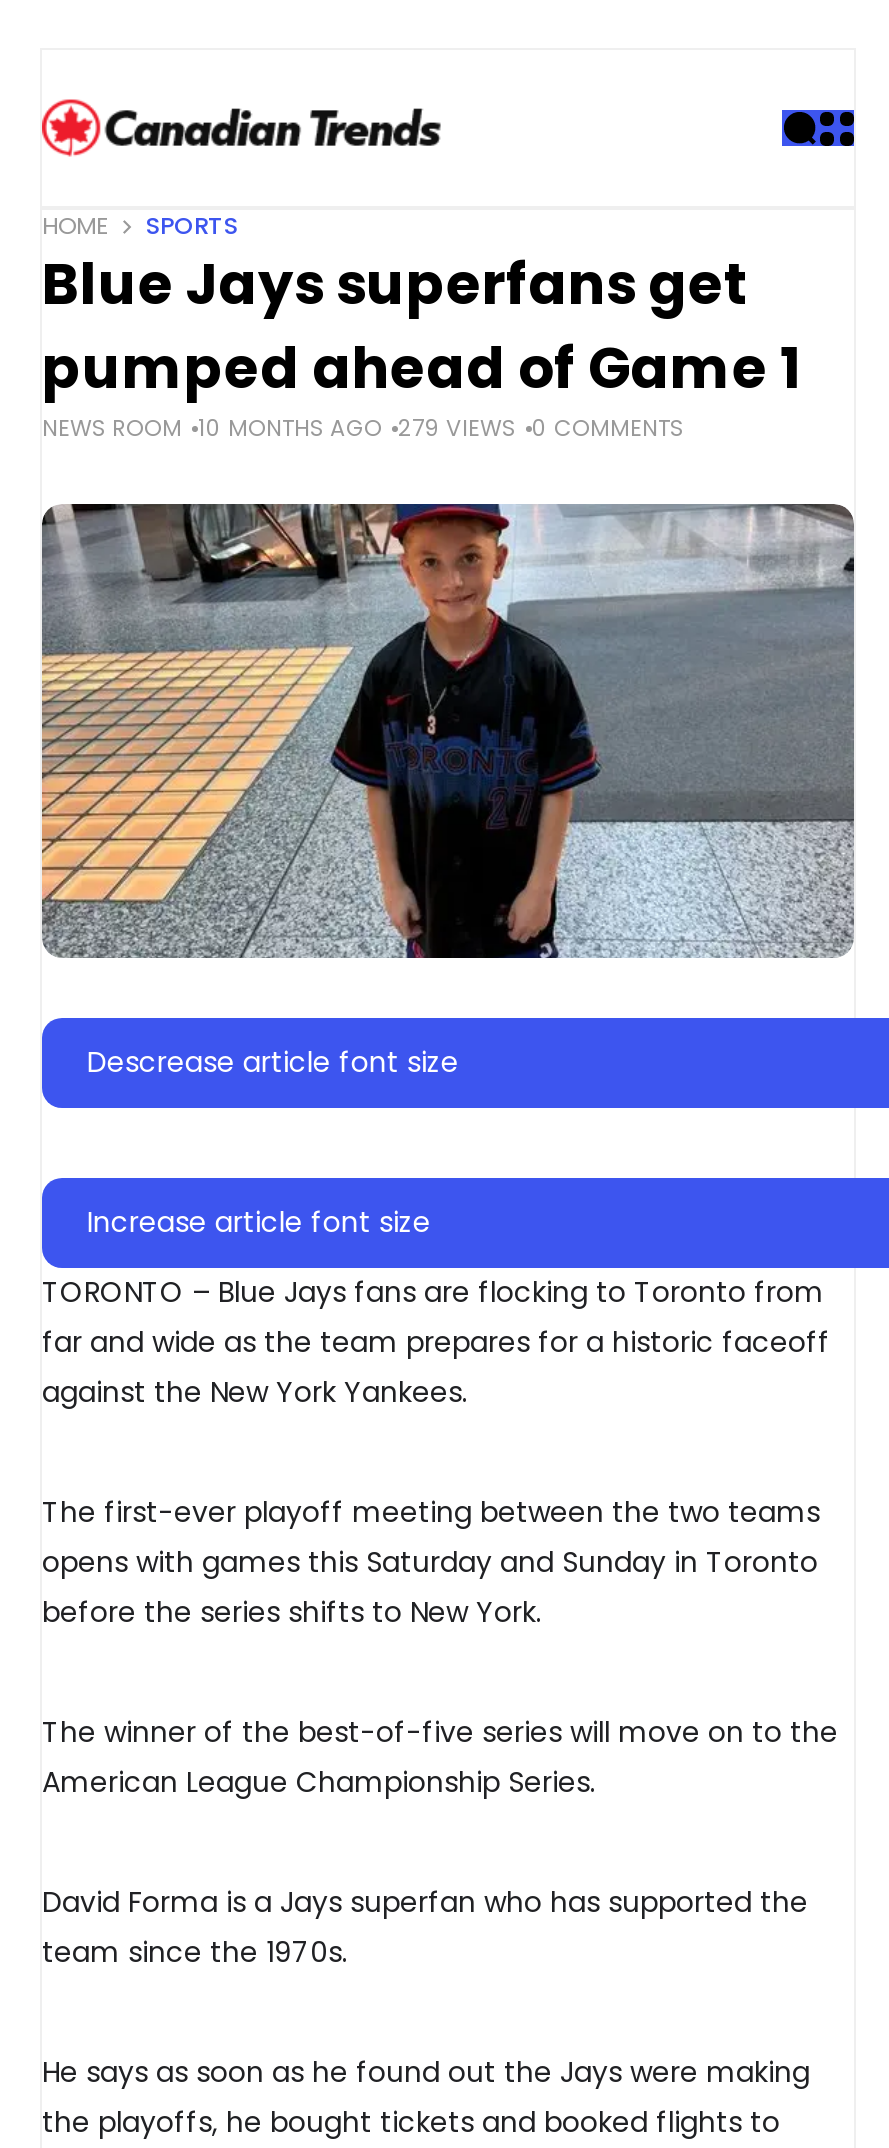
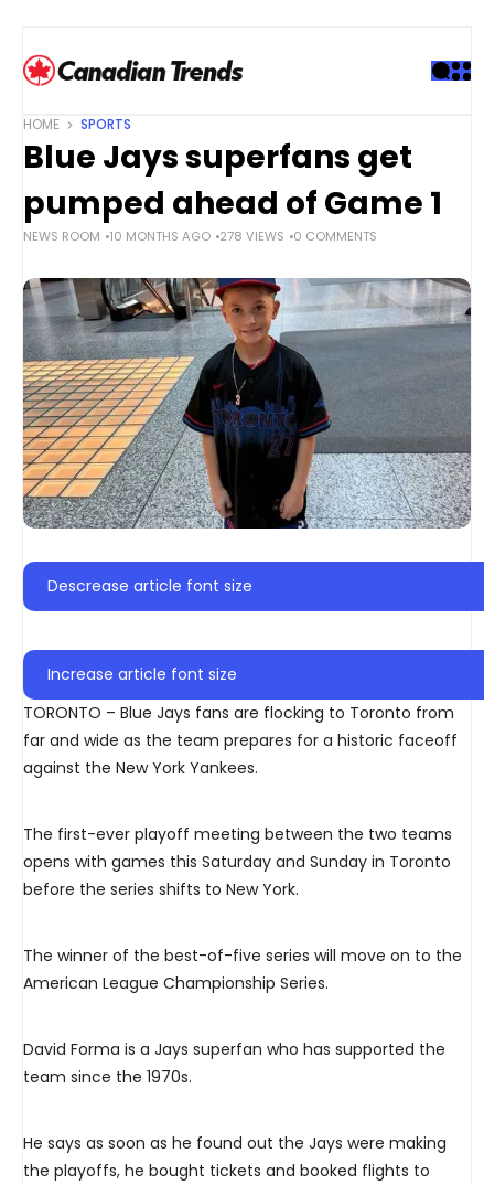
- NEWS ROOM 10 MONTHS AGO 279 VIEWS 0 COMMENTS
+ NEWS ROOM 10 MONTHS AGO 278 VIEWS 0 COMMENTS
